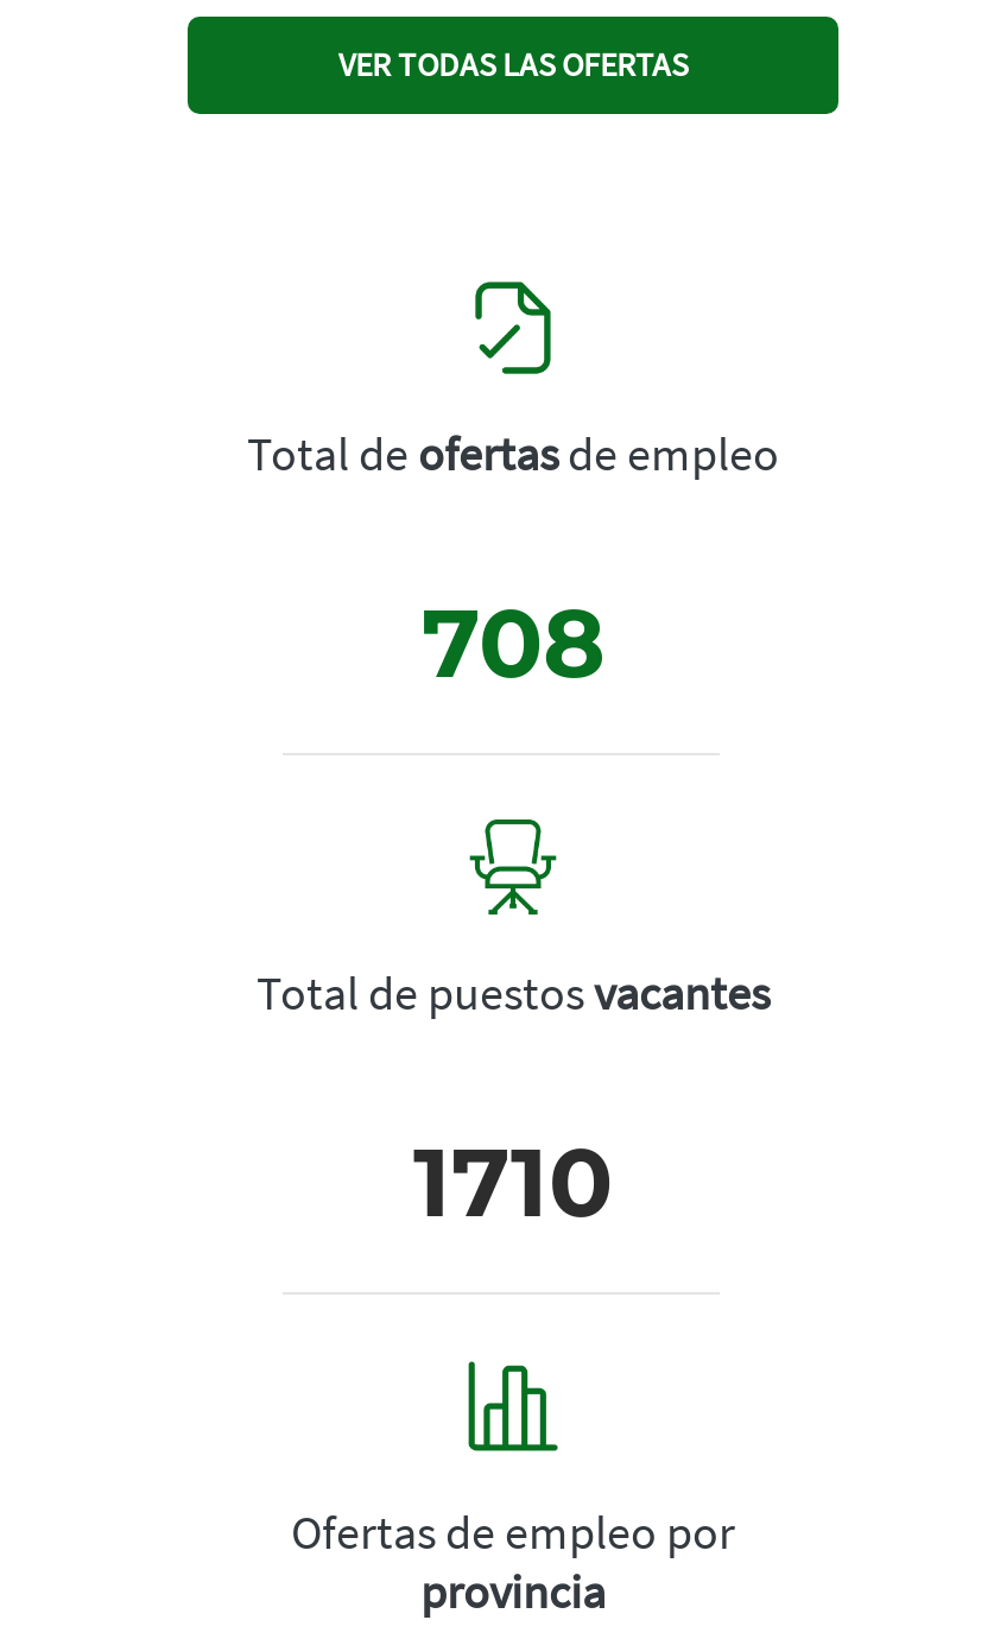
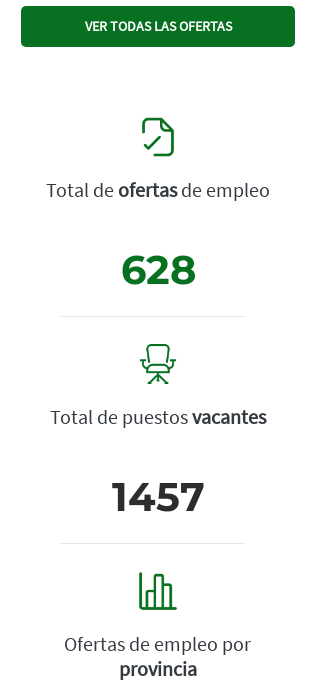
- 708
+ 628

- 1710
+ 1457
